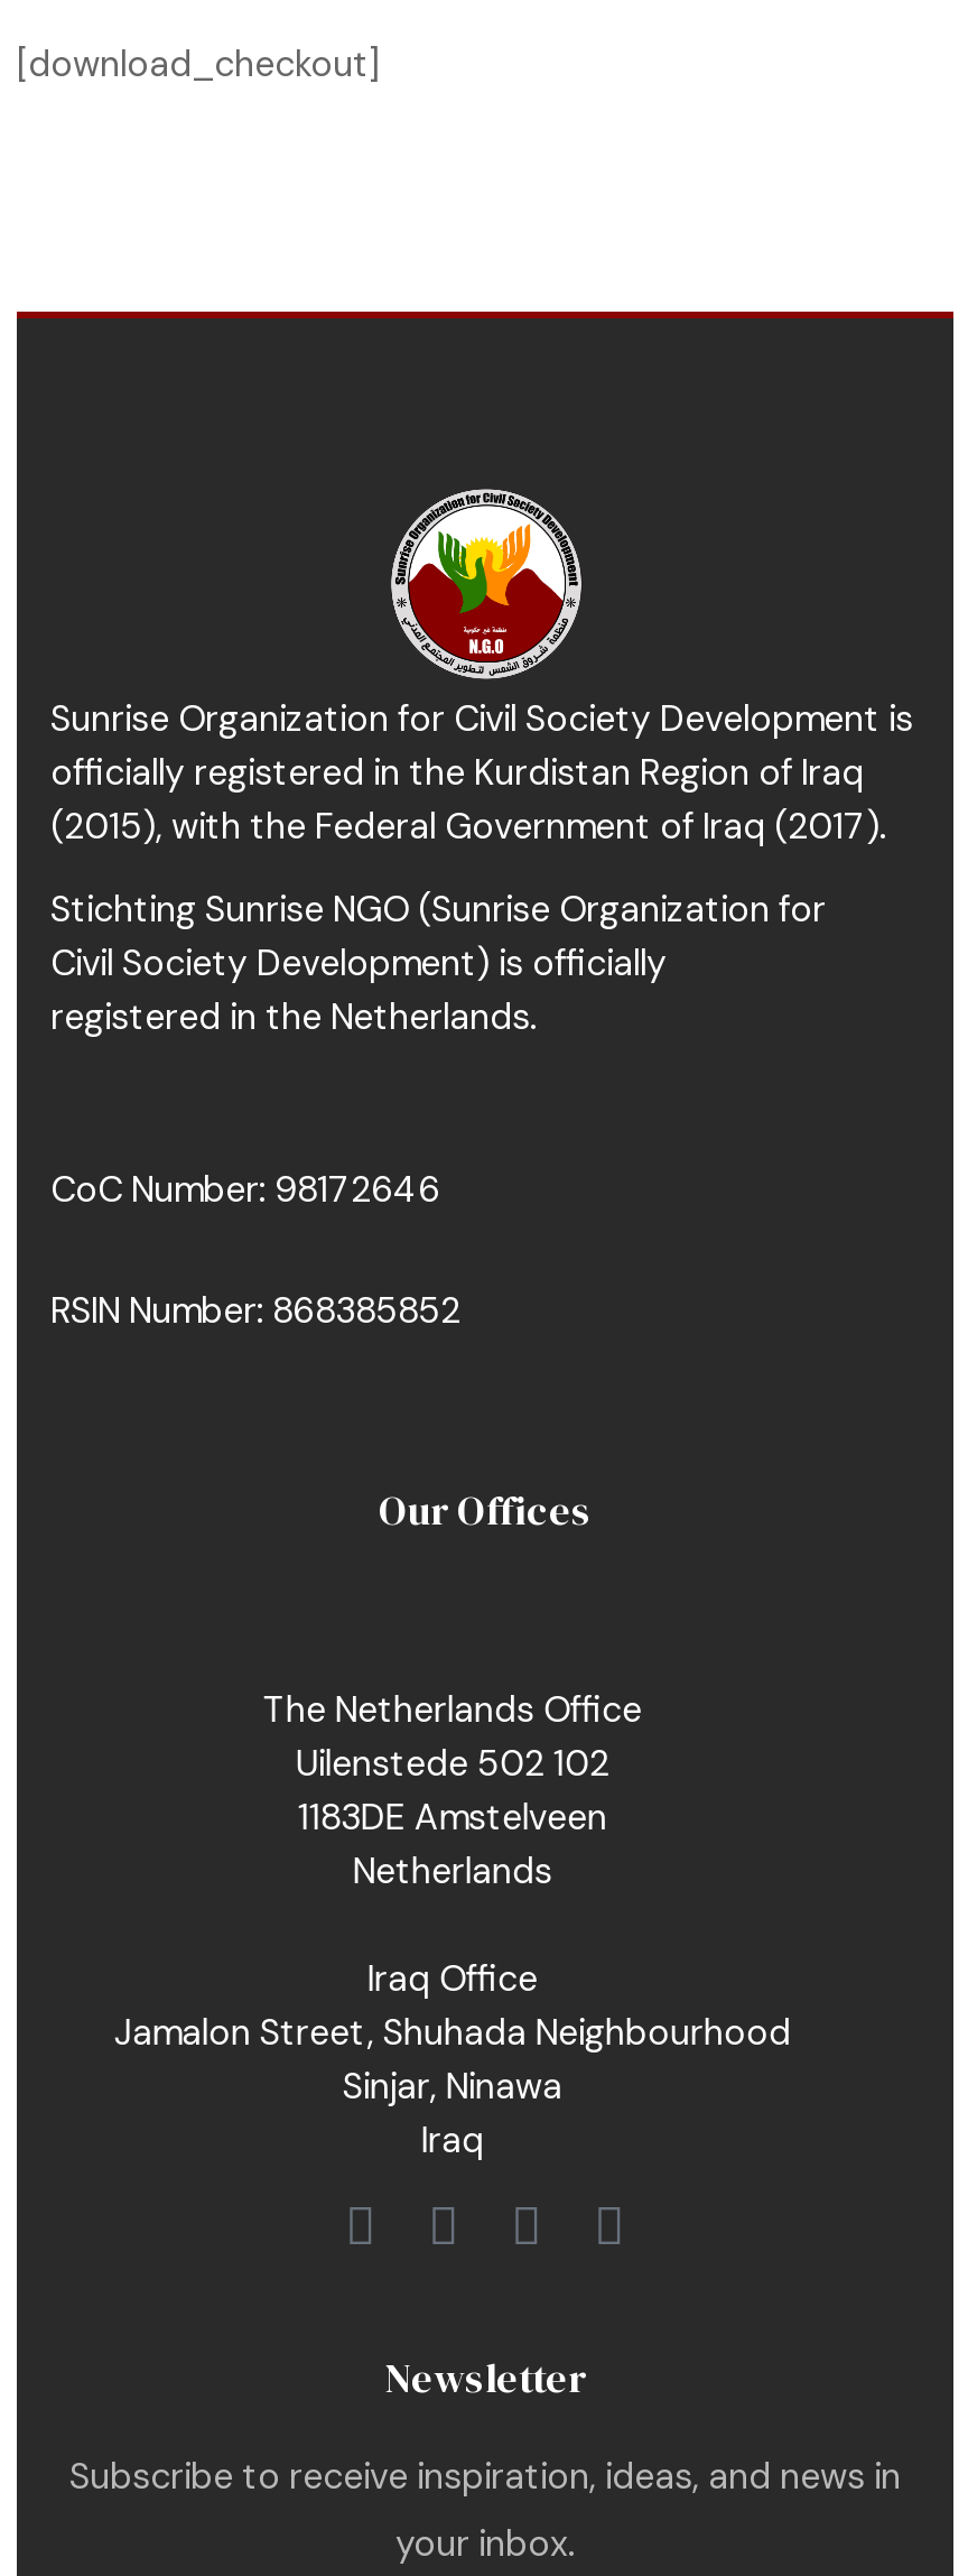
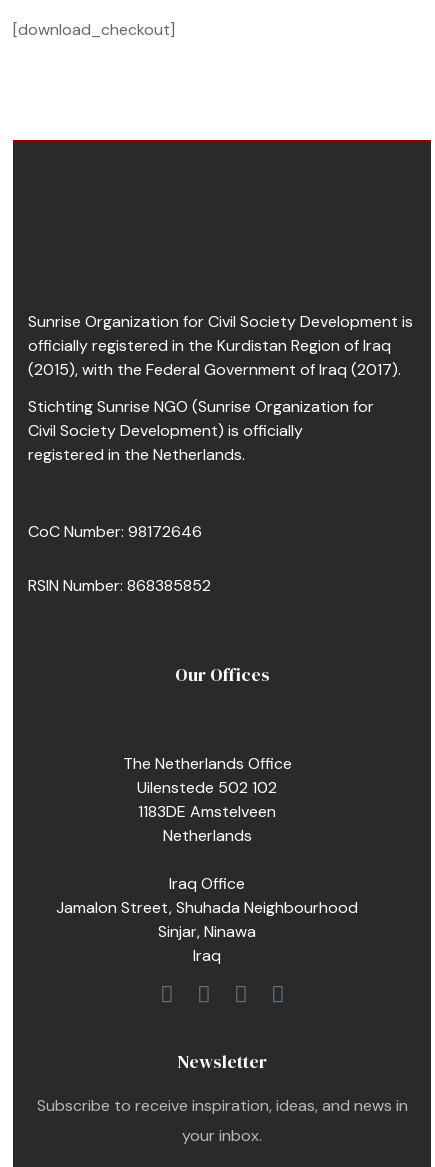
- [image]
